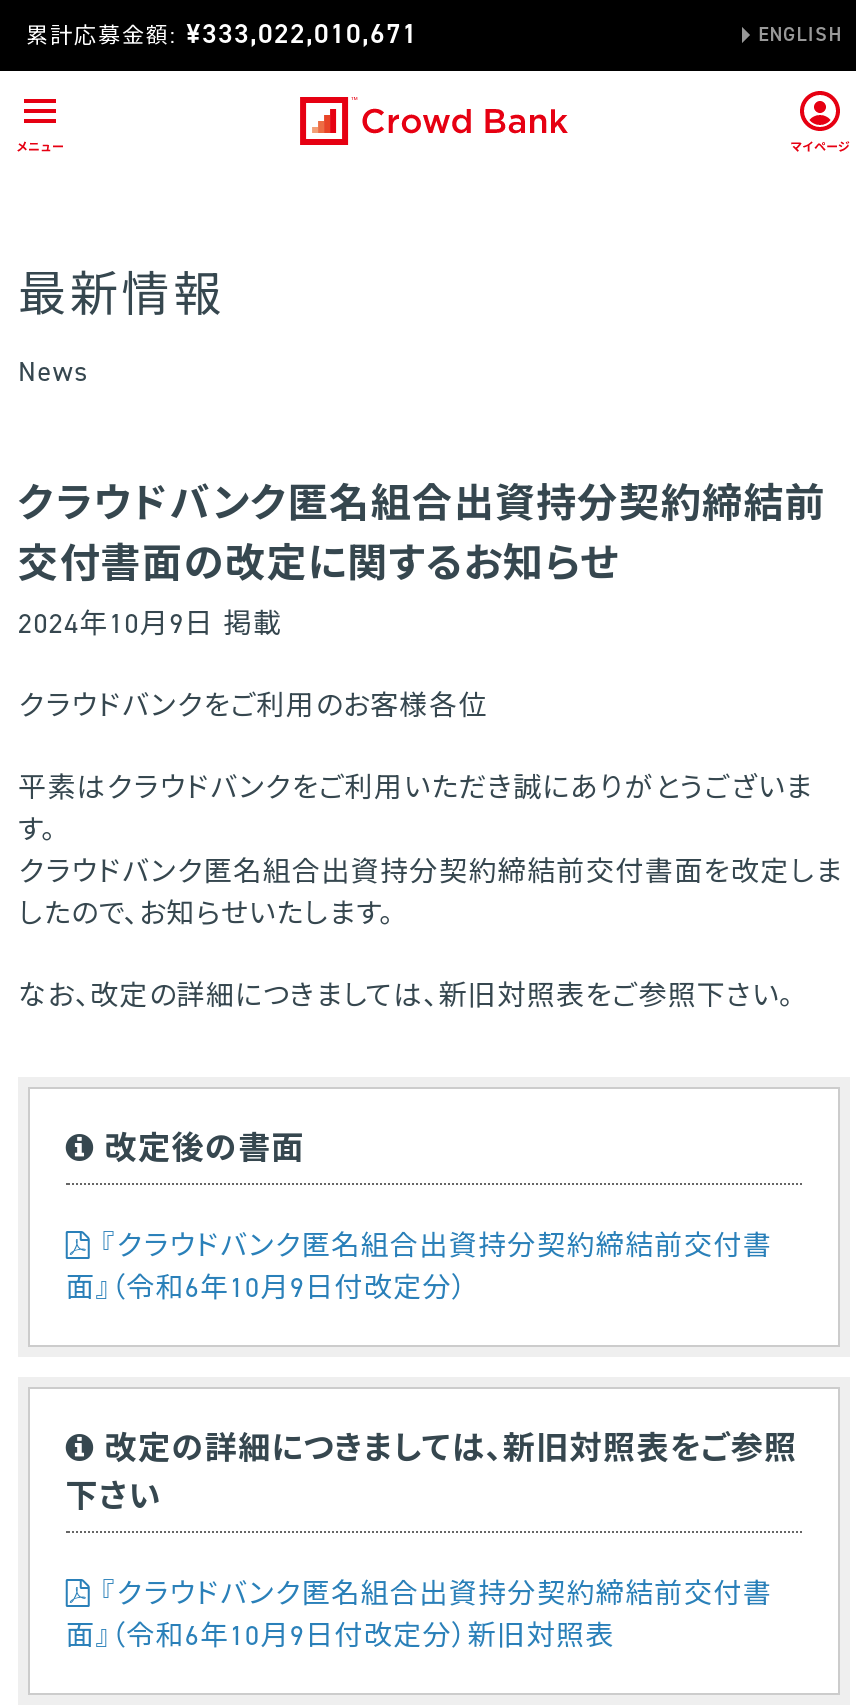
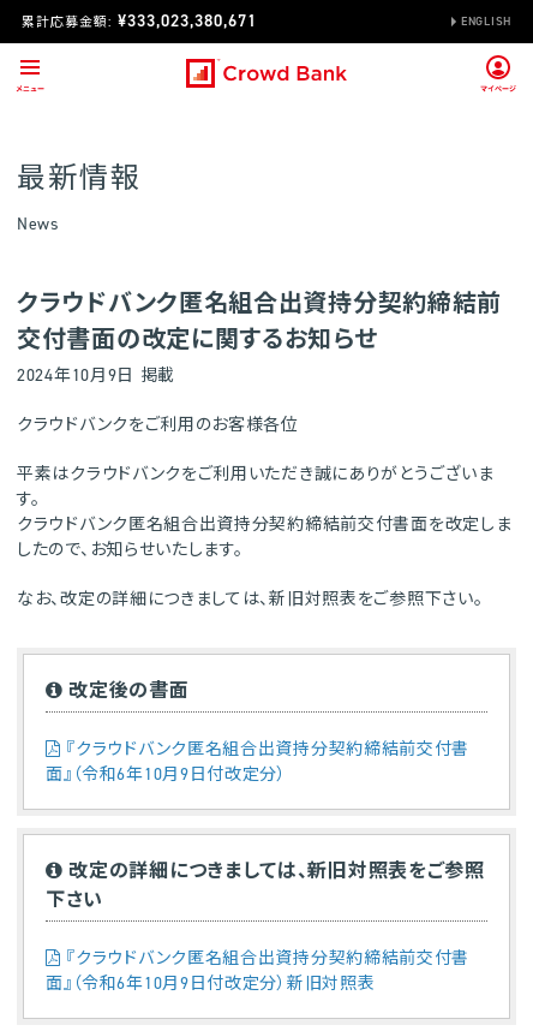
- 累計応募金額: ¥333,022,010,671
+ 累計応募金額: ¥333,023,380,671
